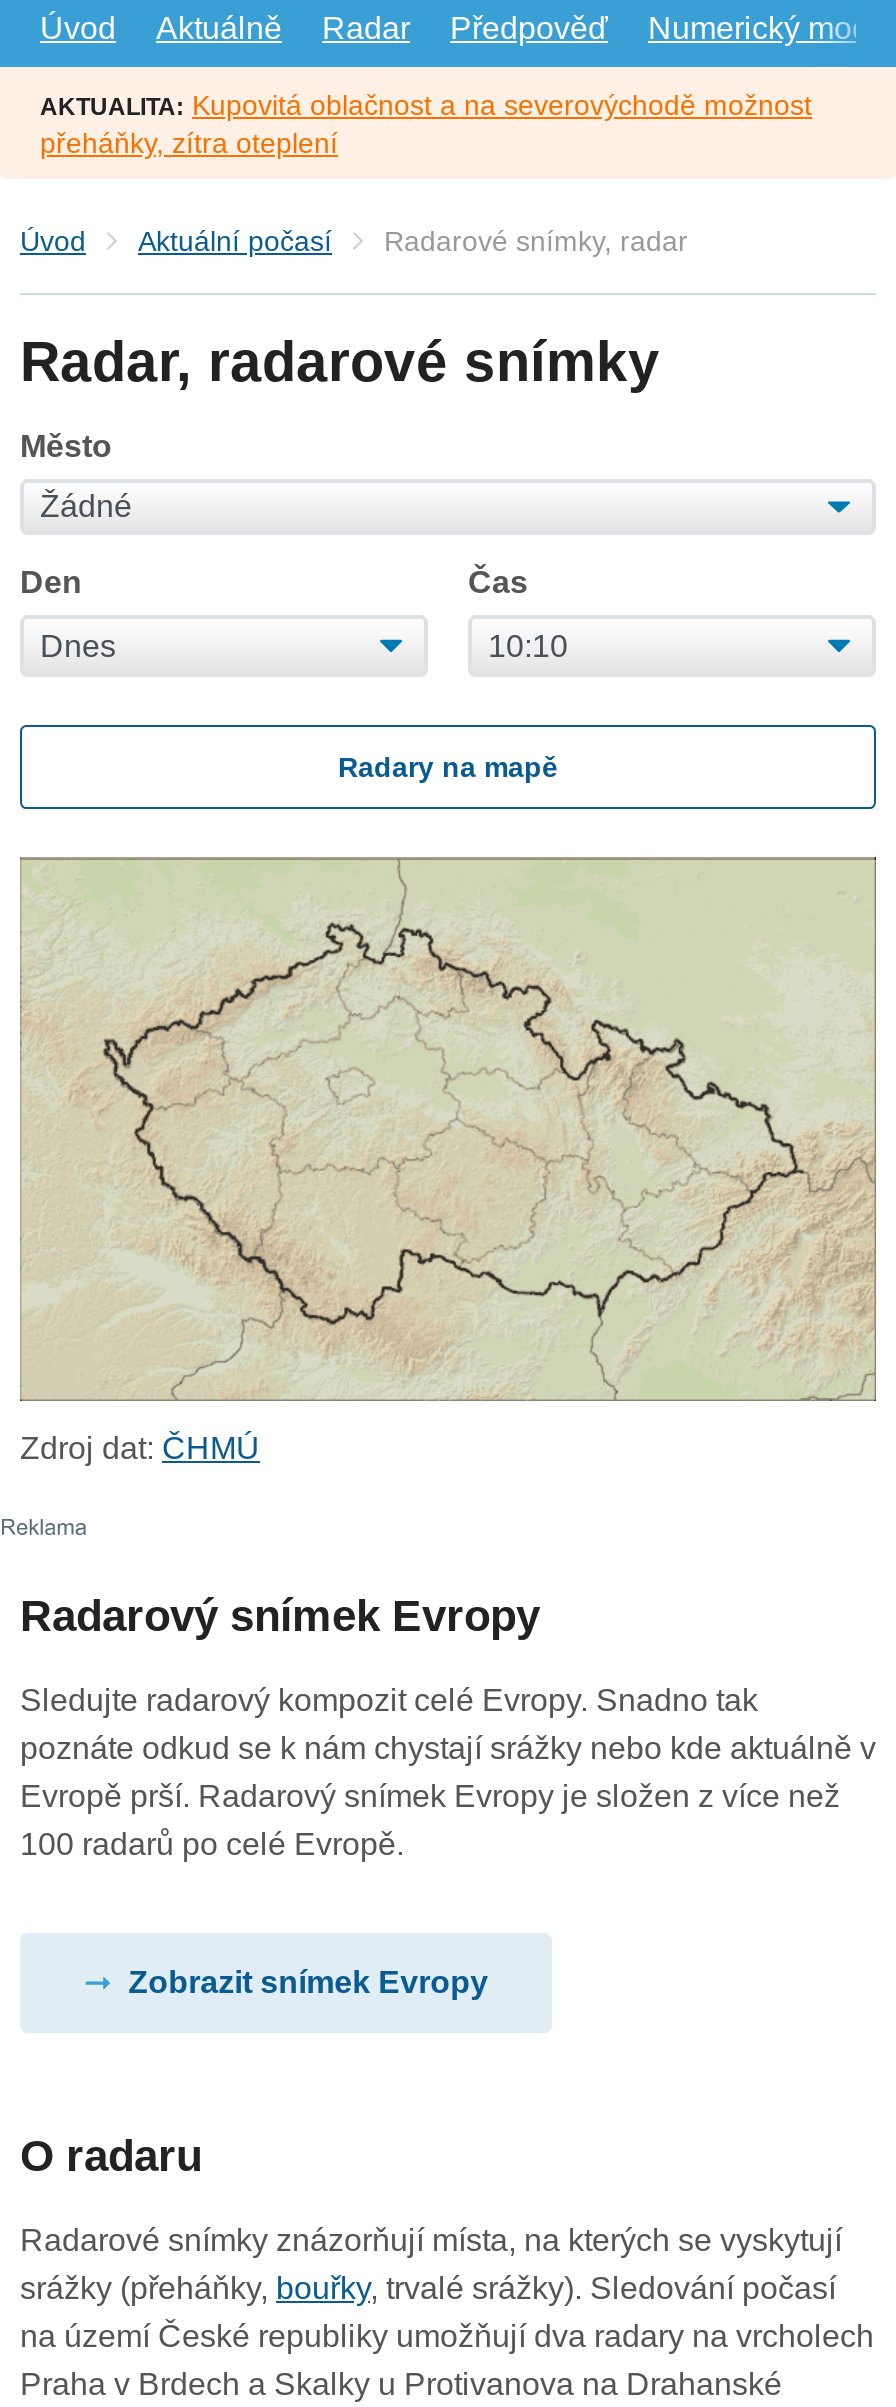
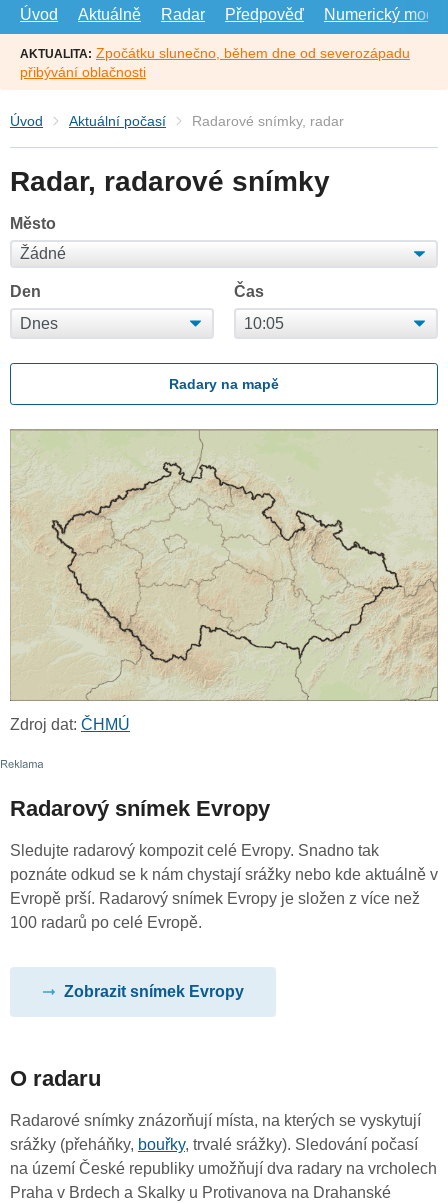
- AKTUALITA: Kupovitá oblačnost a na severovýchodě možnost
- přeháňky, zítra oteplení
+ AKTUALITA: Zpočátku slunečno, během dne od severozápadu
+ přibývání oblačnosti
